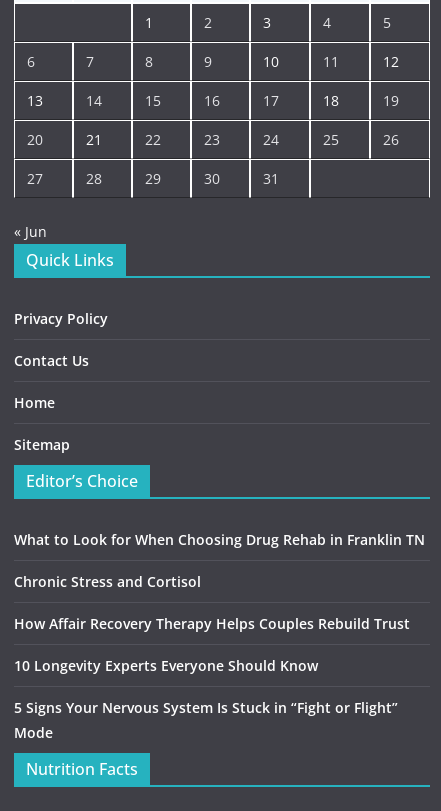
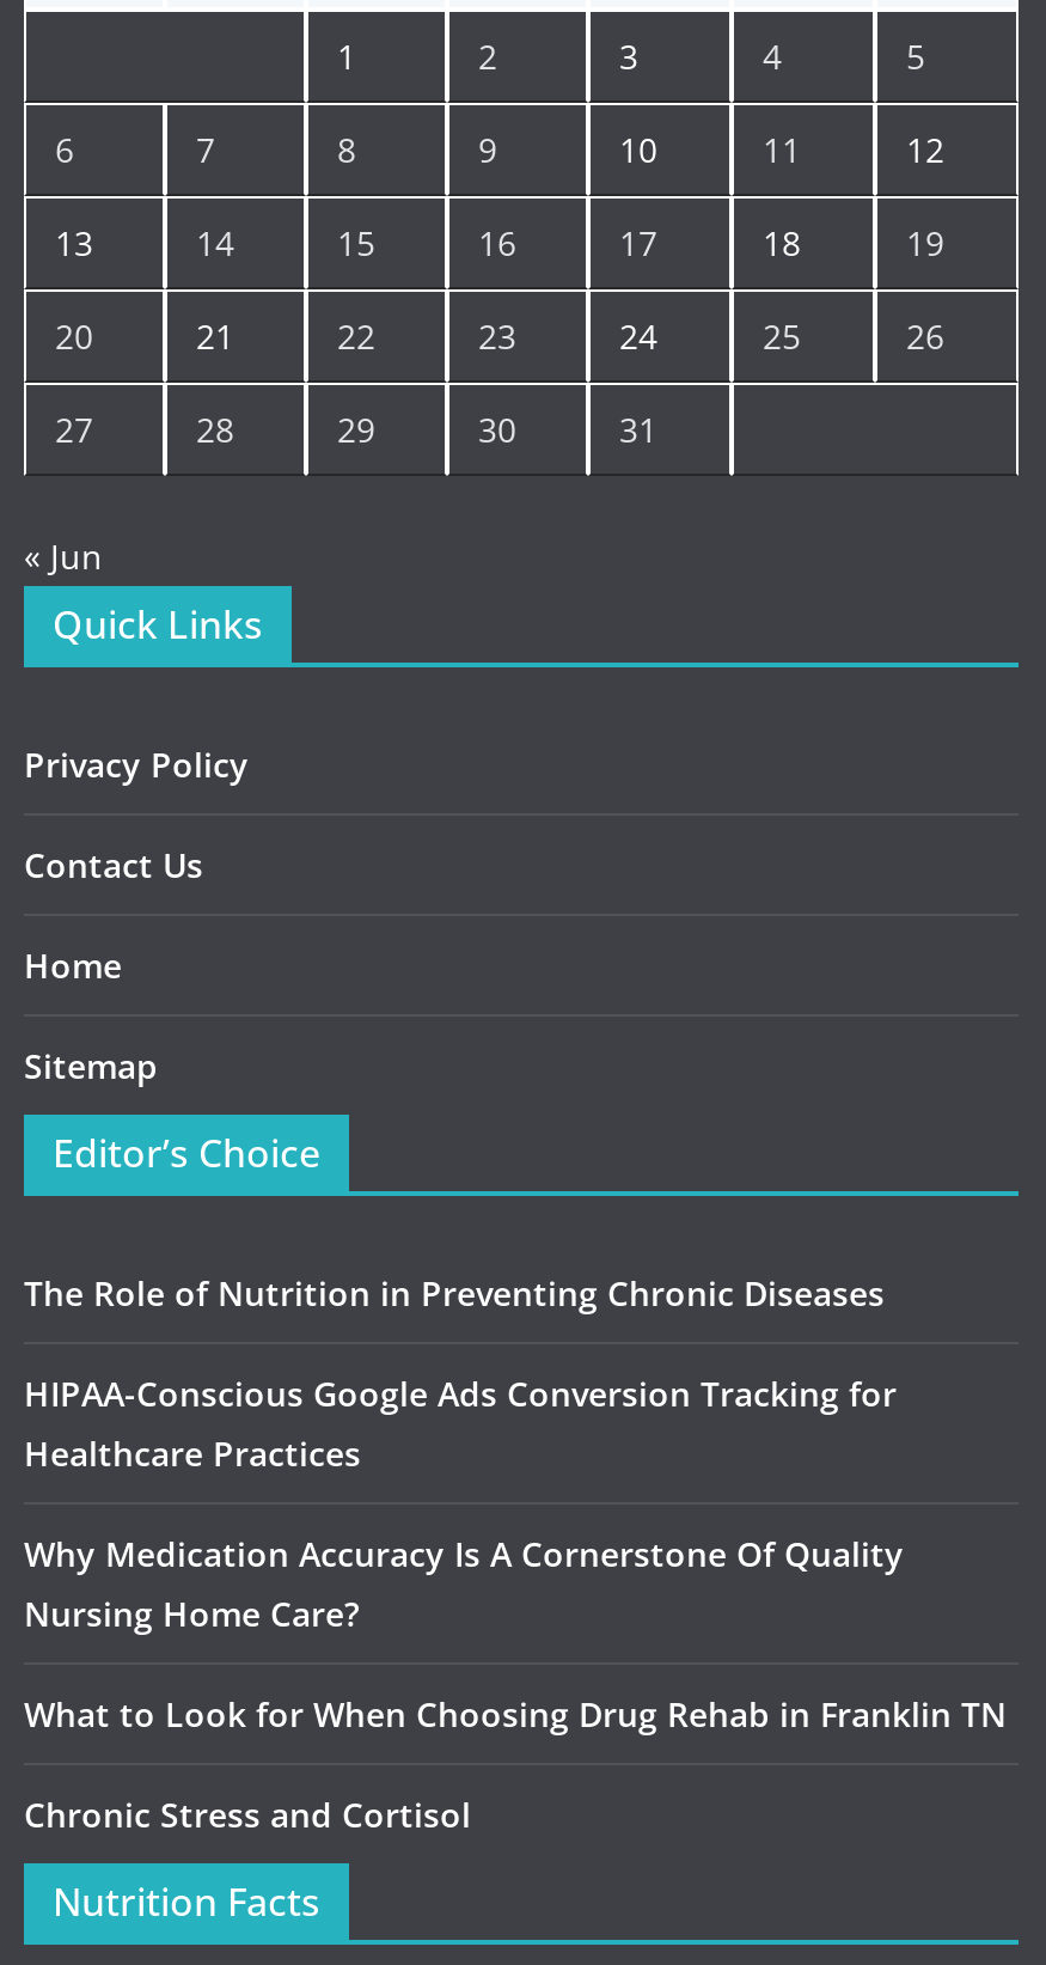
+ The Role of Nutrition in Preventing Chronic Diseases
+ HIPAA-Conscious Google Ads Conversion Tracking for
+ Healthcare Practices
+ Why Medication Accuracy Is A Cornerstone Of Quality
+ Nursing Home Care?

moved down: What to Look for When Choosing Drug Rehab in Franklin TN | Chronic Stress and Cortisol

- How Affair Recovery Therapy Helps Couples Rebuild Trust
- 10 Longevity Experts Everyone Should Know
- 5 Signs Your Nervous System Is Stuck in “Fight or Flight”
- Mode
